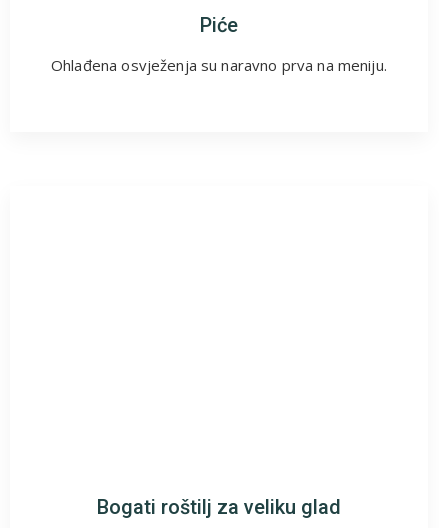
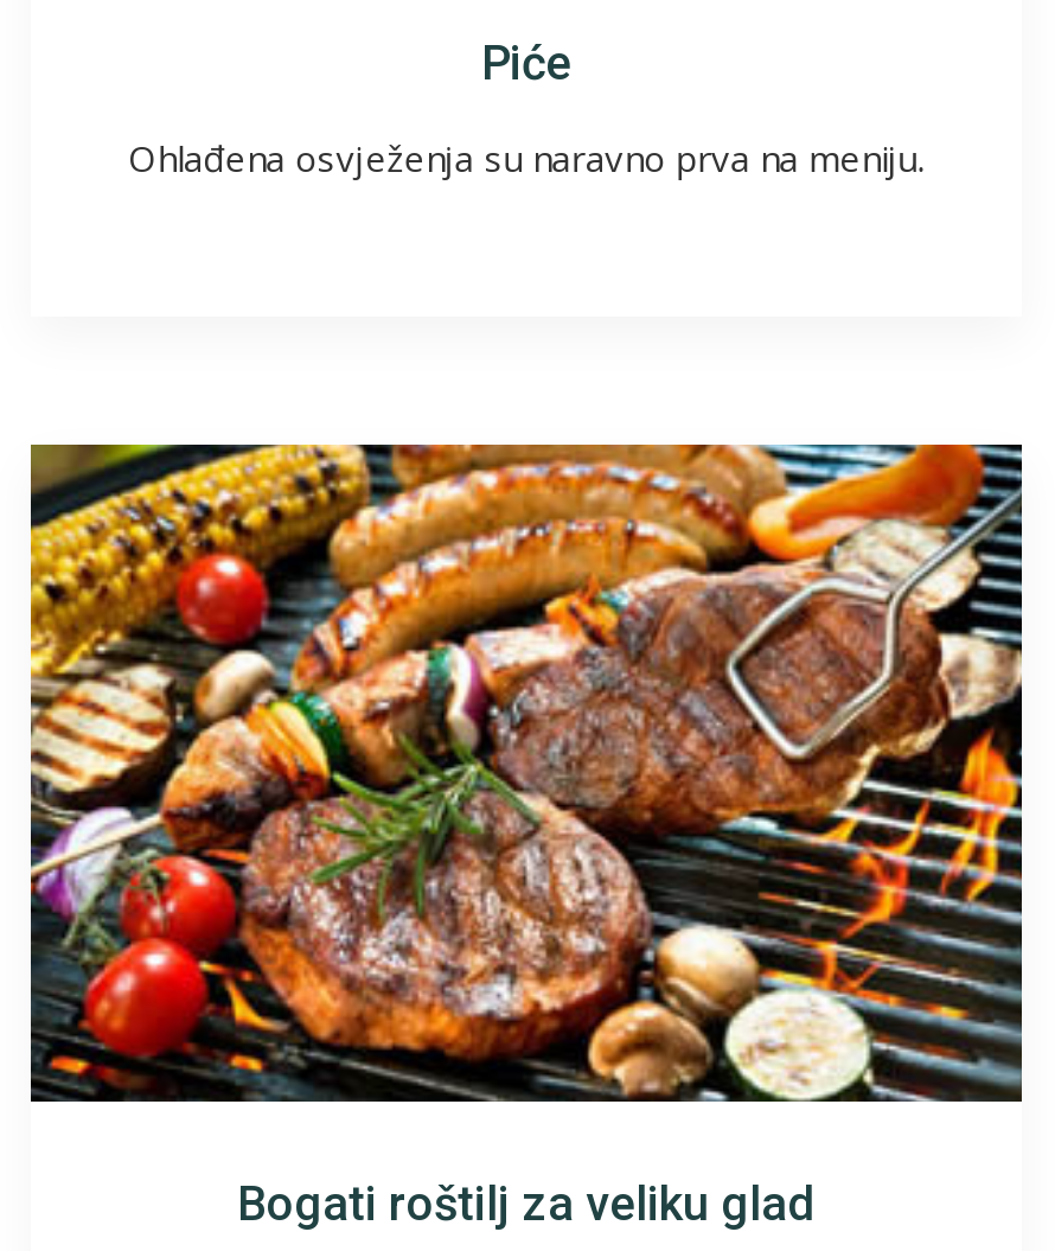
+ [image]
